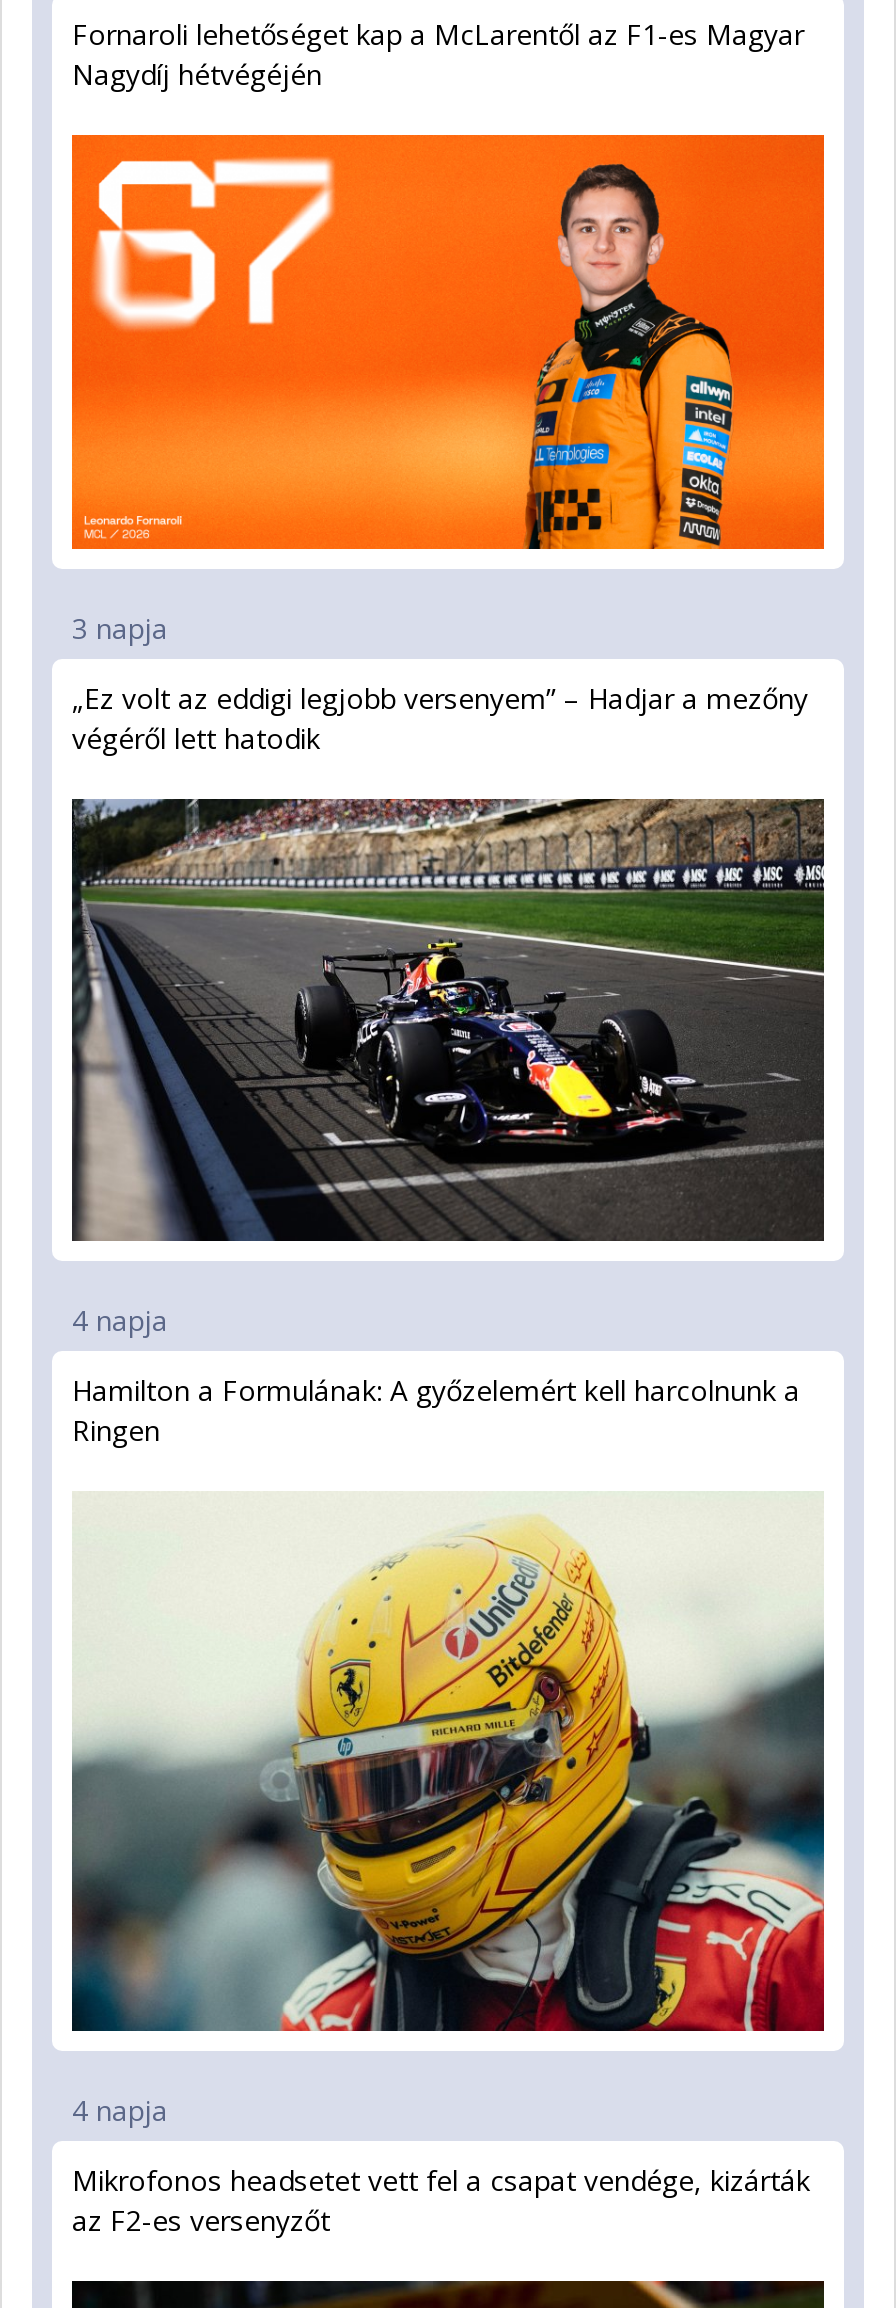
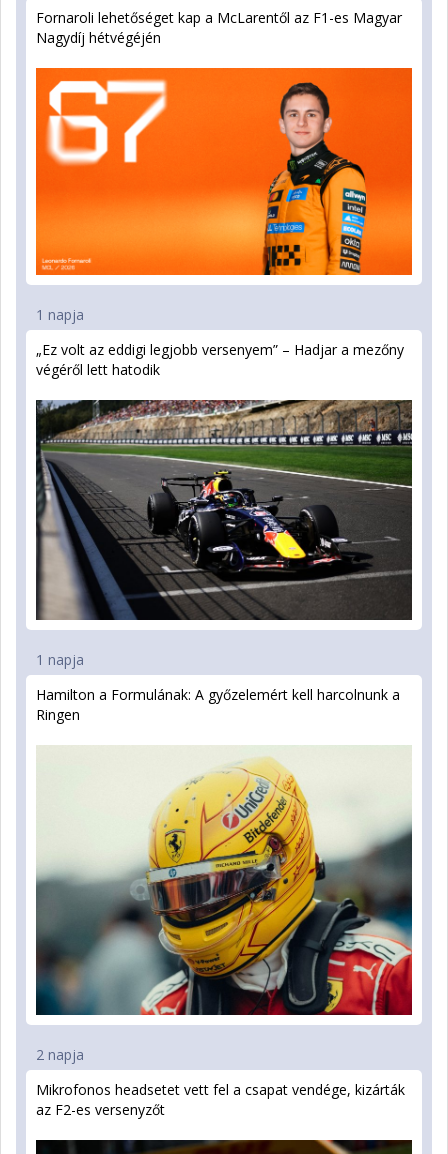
- 3 napja
+ 1 napja

- 4 napja
+ 1 napja

- 4 napja
+ 2 napja
